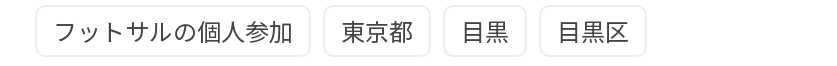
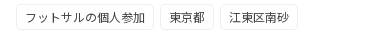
- 目黒
- 目黒区
+ 江東区南砂
